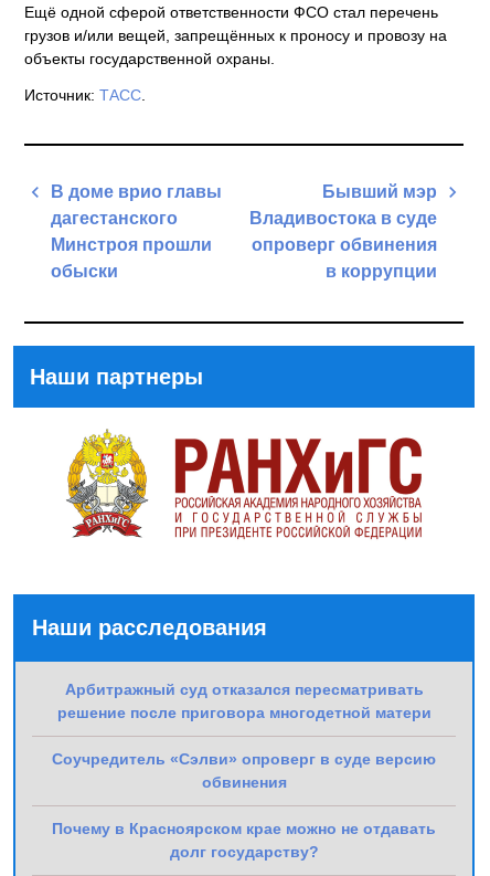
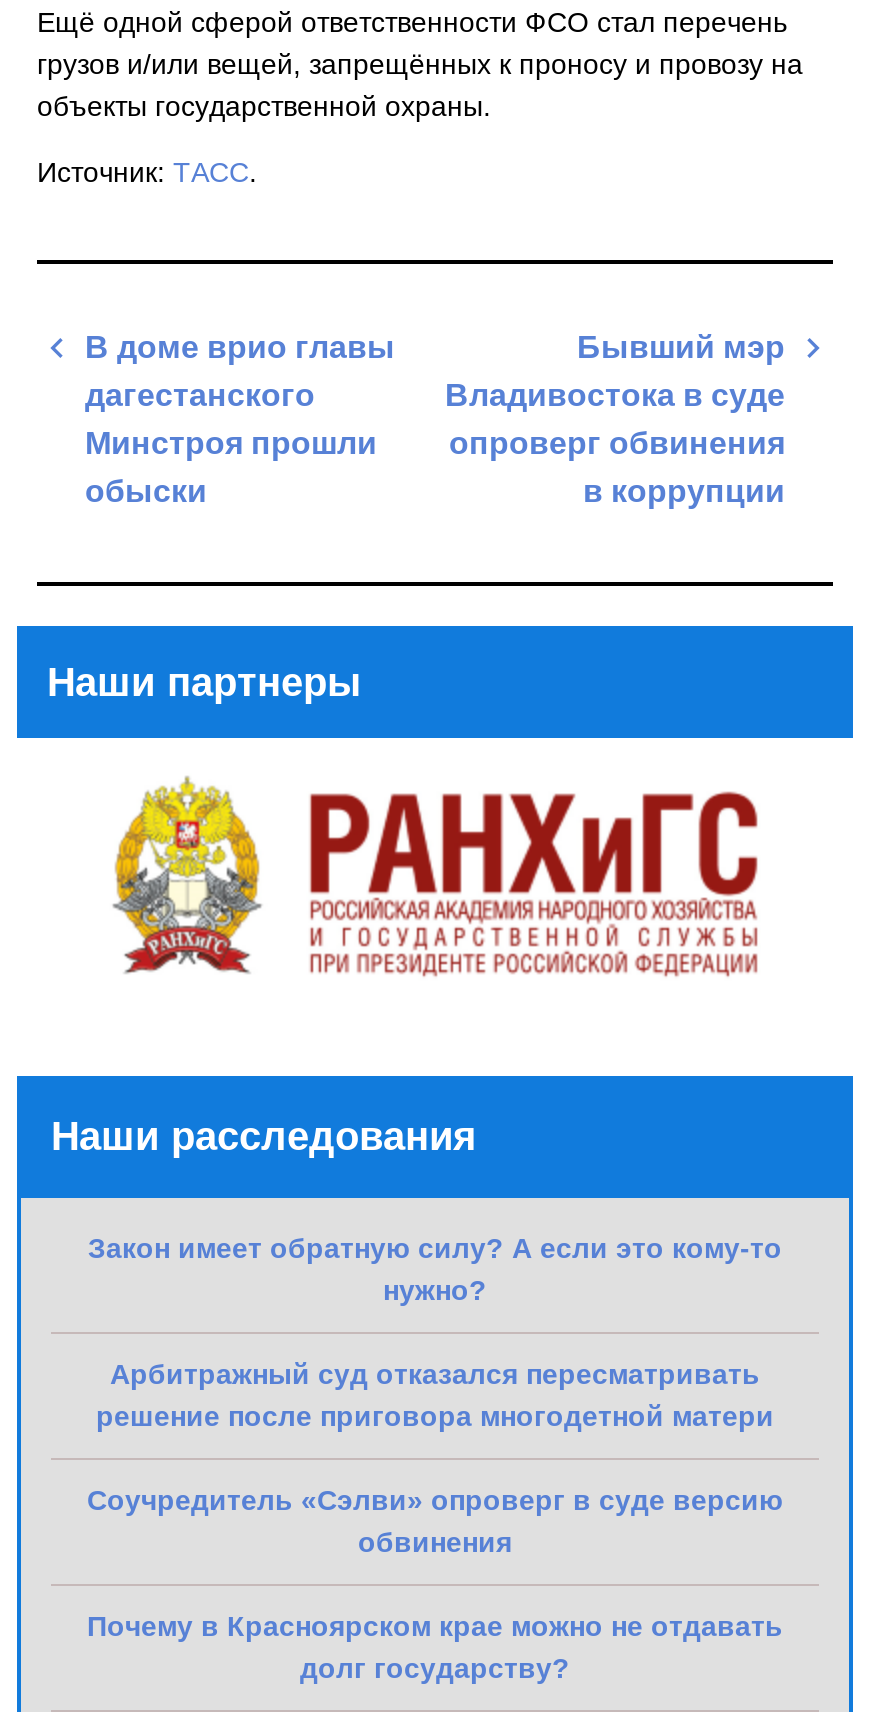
+ Закон имеет обратную силу? А если это кому-то
+ нужно?
